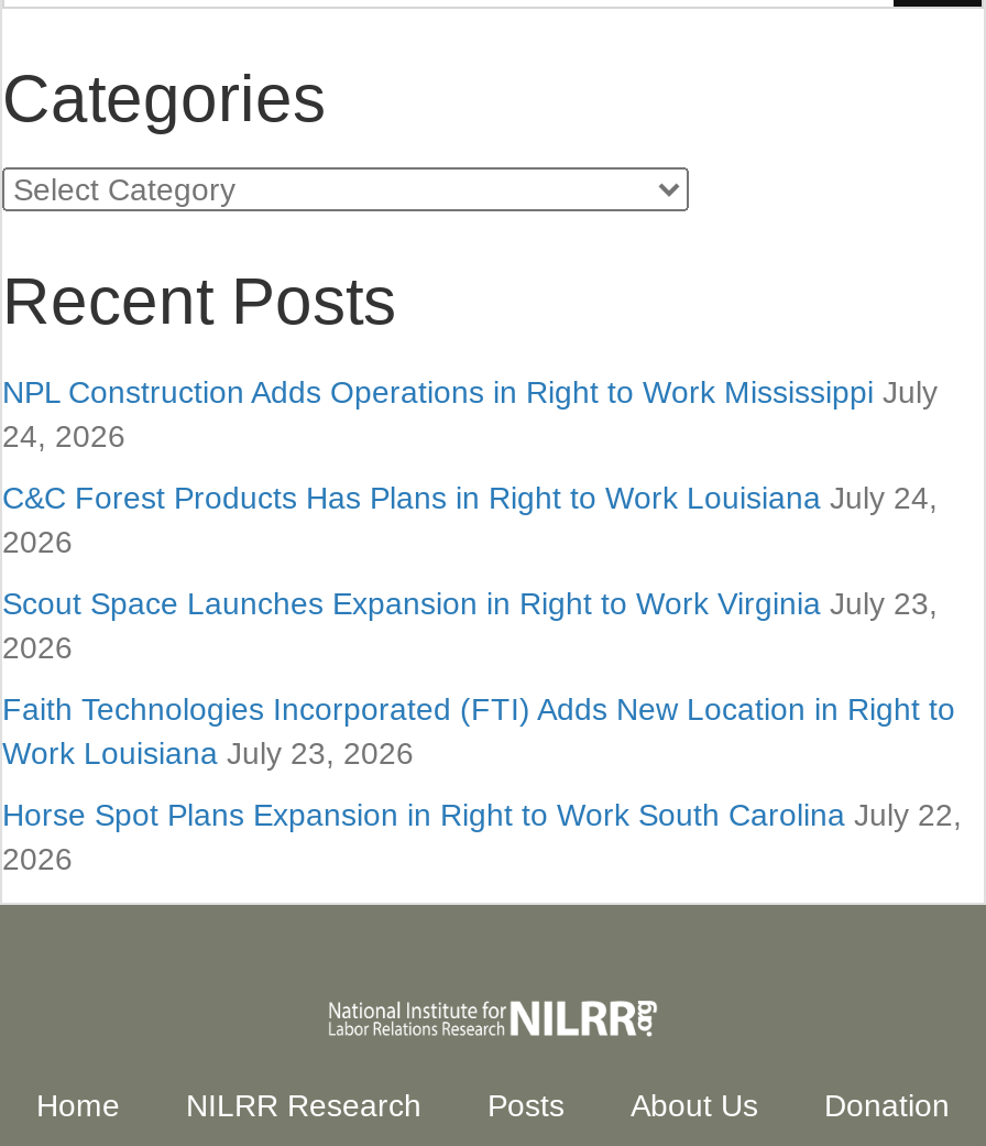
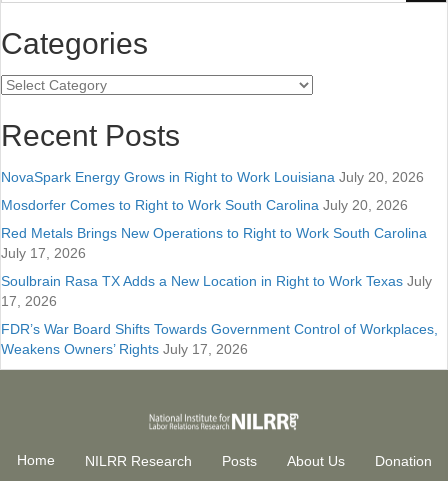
- NPL Construction Adds Operations in Right to Work Mississippi July
- 24, 2026
+ NovaSpark Energy Grows in Right to Work Louisiana July 20, 2026

- C&C Forest Products Has Plans in Right to Work Louisiana July 24,
- 2026
+ Mosdorfer Comes to Right to Work South Carolina July 20, 2026

- Scout Space Launches Expansion in Right to Work Virginia July 23,
- 2026
+ Red Metals Brings New Operations to Right to Work South Carolina
+ July 17, 2026

- Faith Technologies Incorporated (FTI) Adds New Location in Right to
- Work Louisiana July 23, 2026
+ Soulbrain Rasa TX Adds a New Location in Right to Work Texas July
+ 17, 2026

- Horse Spot Plans Expansion in Right to Work South Carolina July 22,
- 2026
+ FDR’s War Board Shifts Towards Government Control of Workplaces,
+ Weakens Owners’ Rights July 17, 2026
